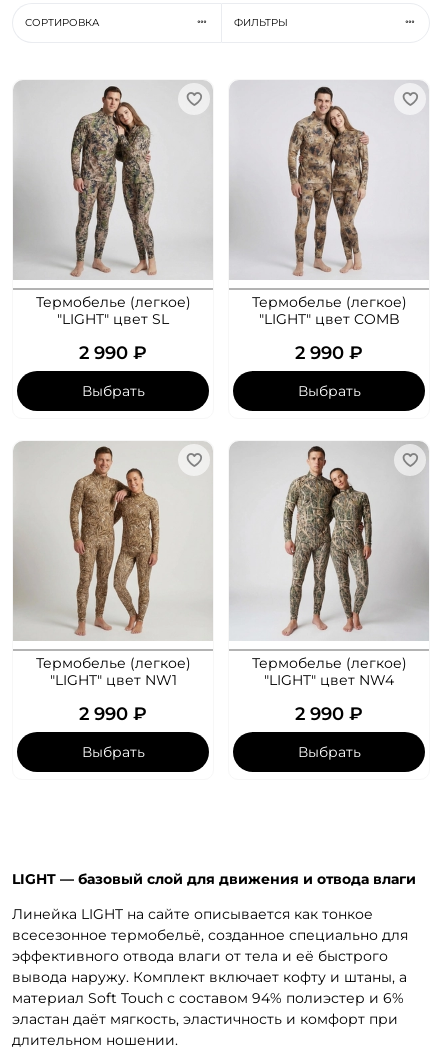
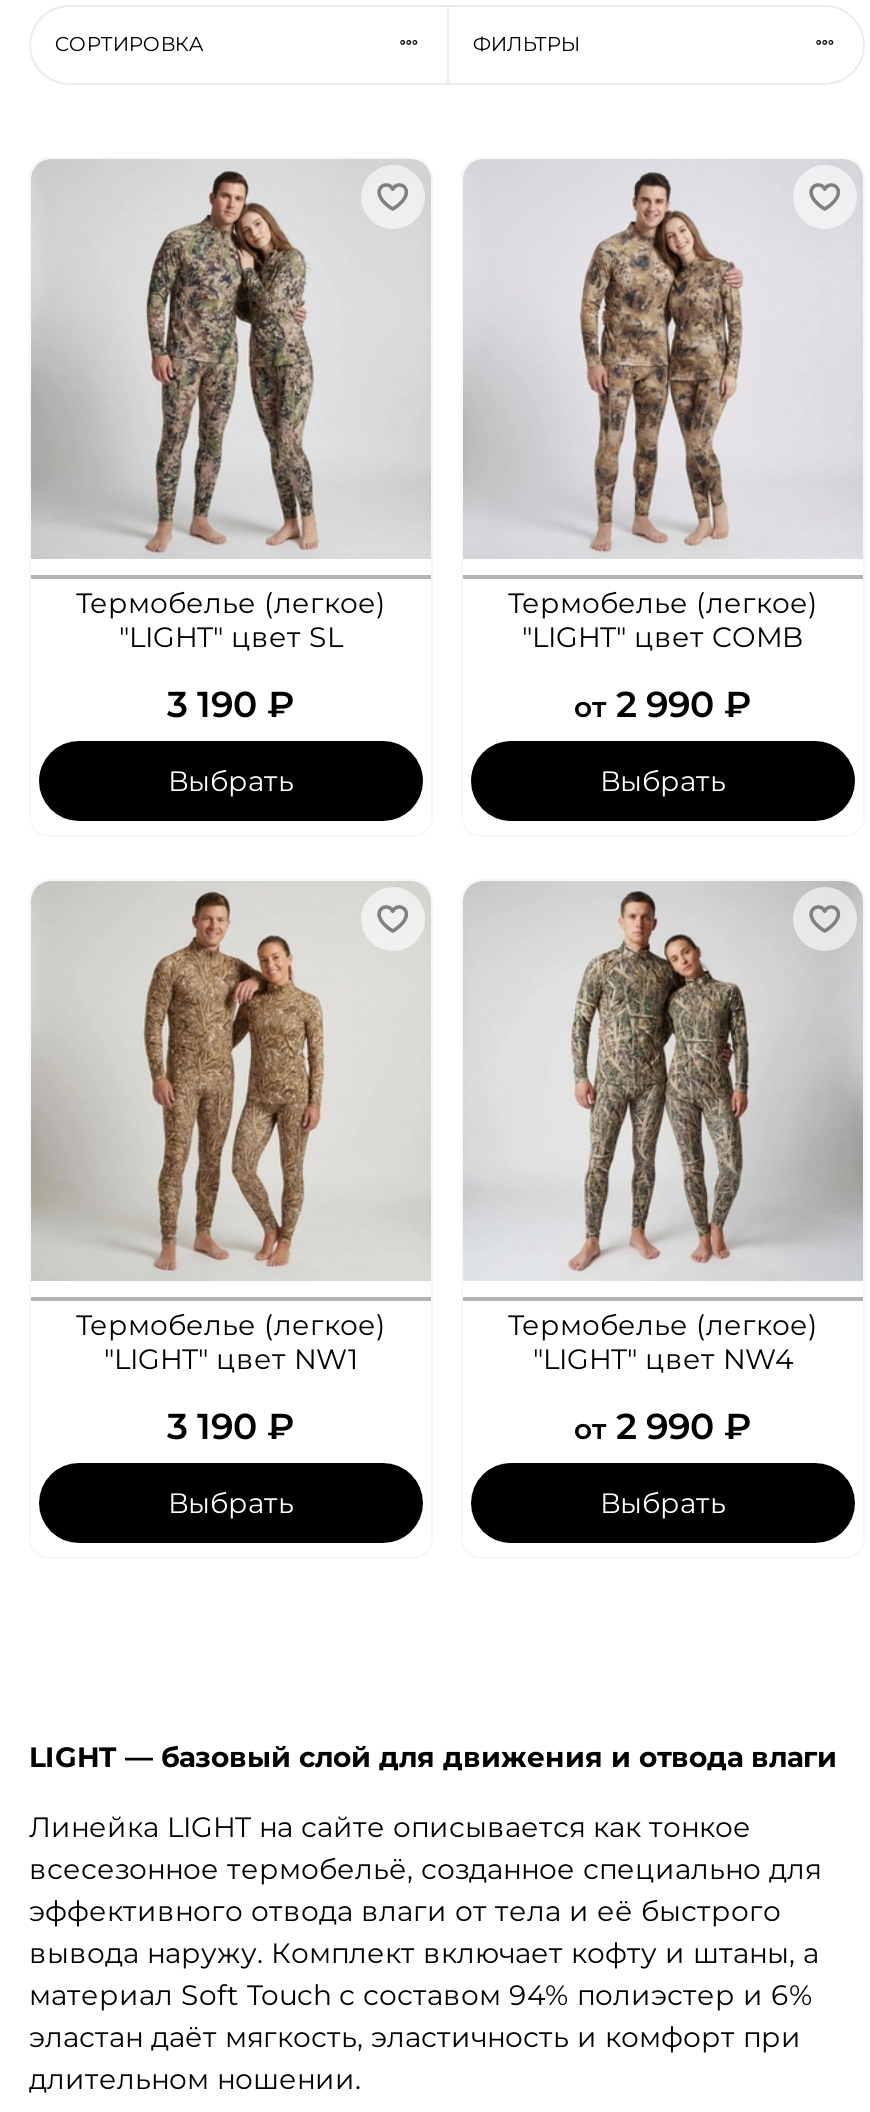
- 2 990 ₽
+ 3 190 ₽

- 2 990 ₽
+ от 2 990 ₽

- 2 990 ₽
+ 3 190 ₽

- 2 990 ₽
+ от 2 990 ₽
